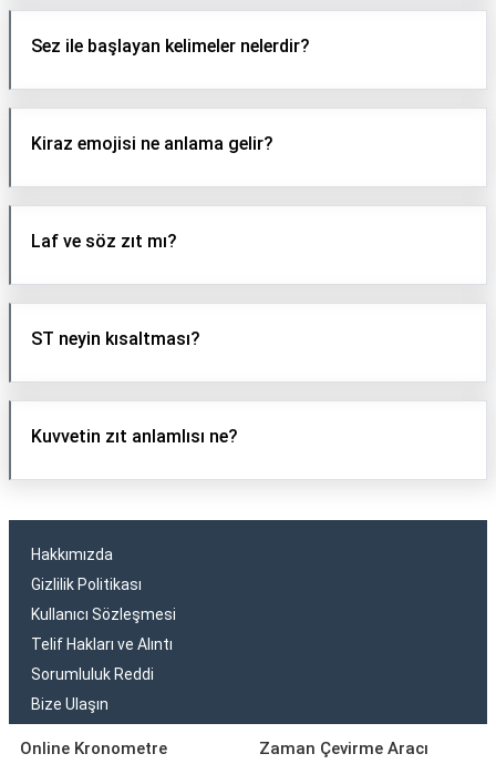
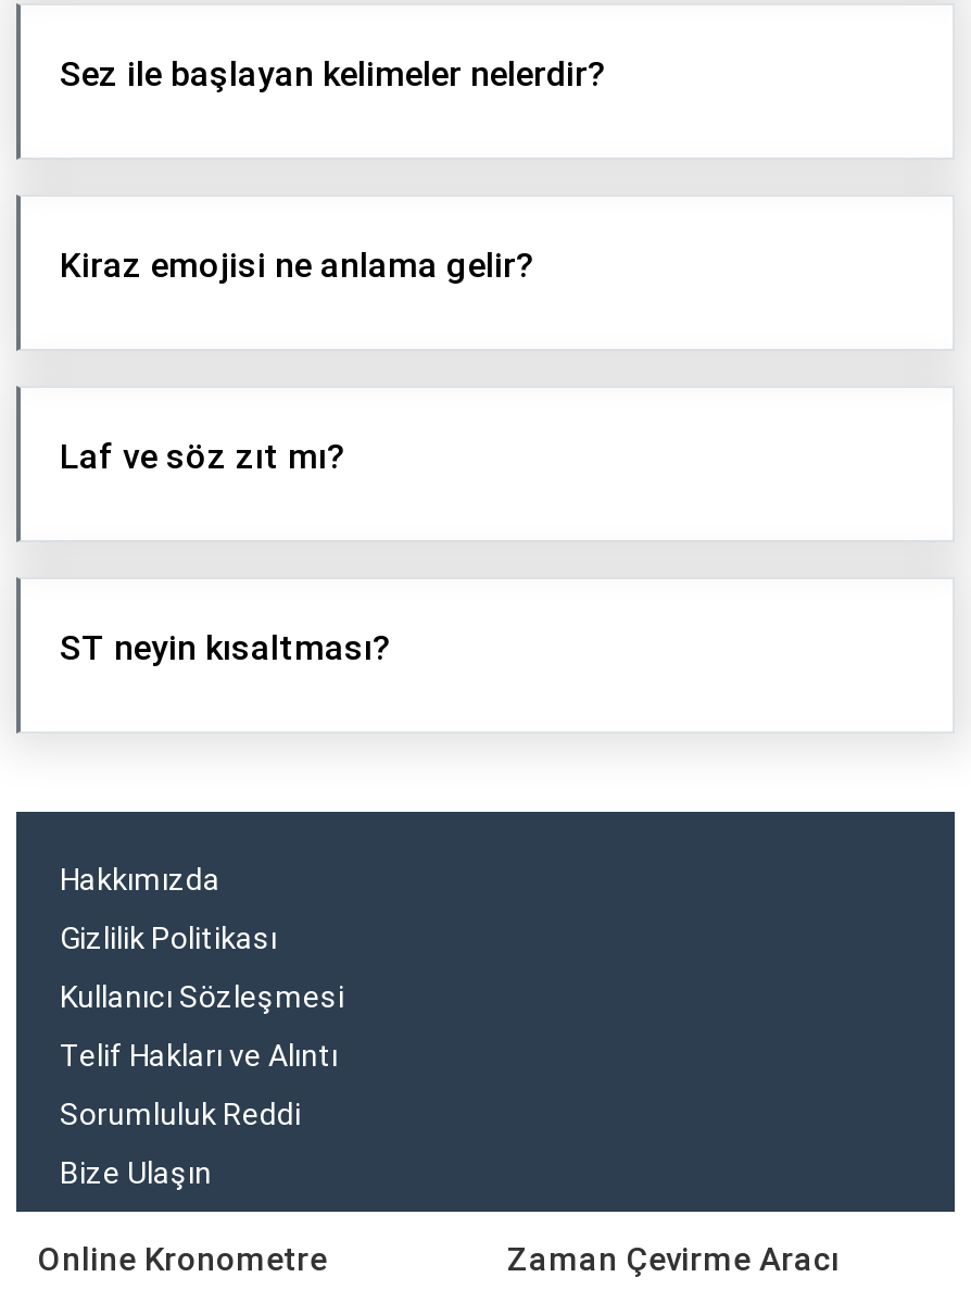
- Kuvvetin zıt anlamlısı ne?
